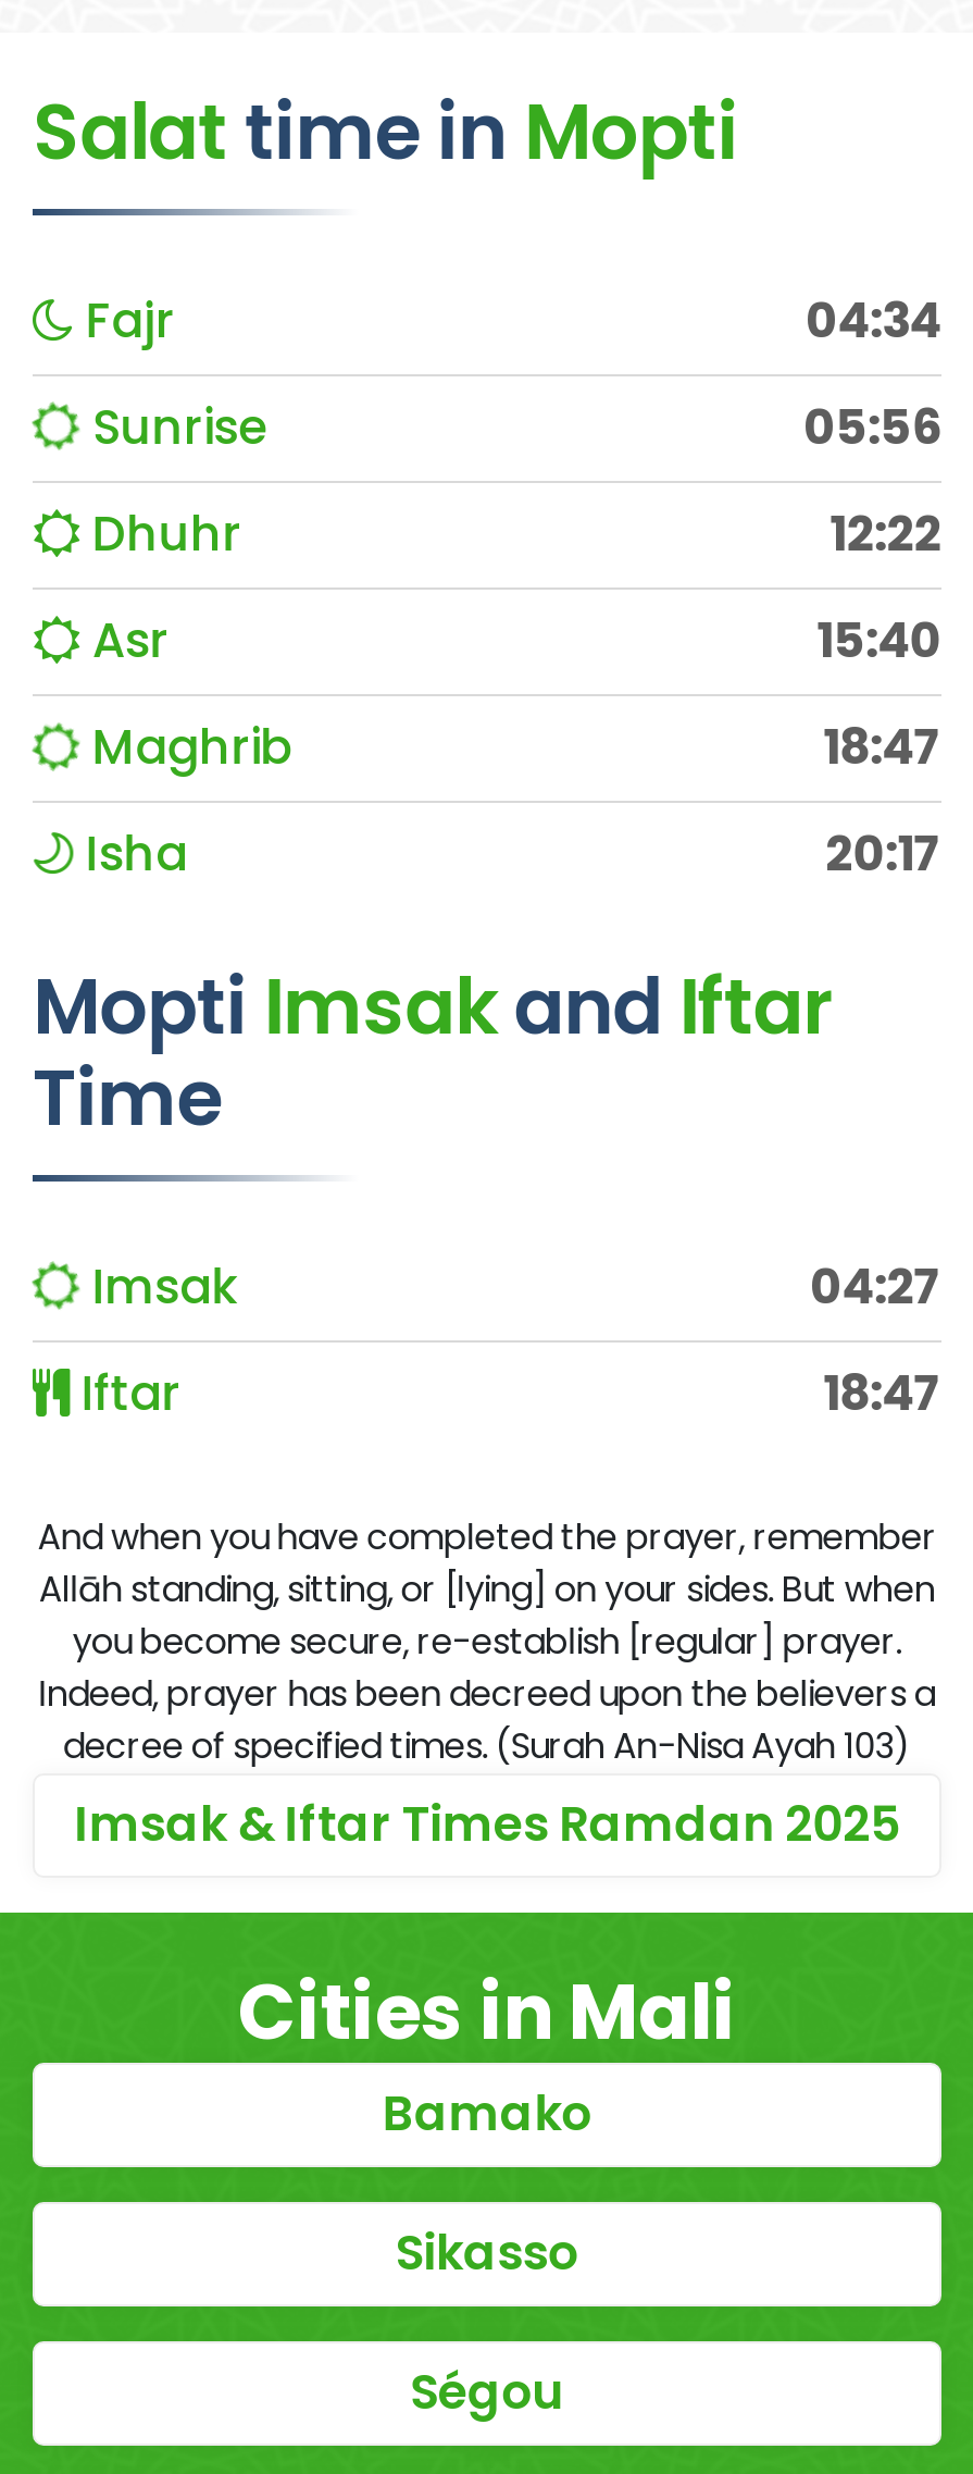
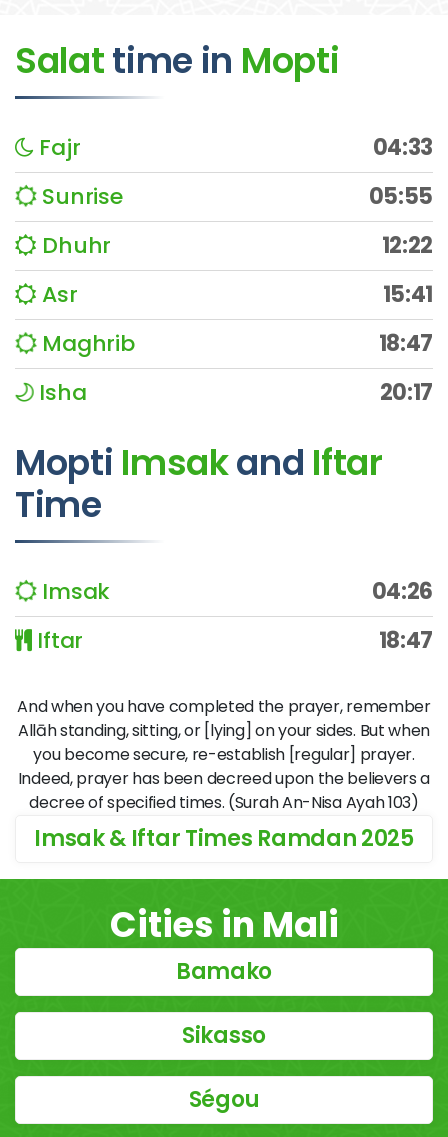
- 04:34
+ 04:33

- 05:56
+ 05:55

- 15:40
+ 15:41

- 04:27
+ 04:26
